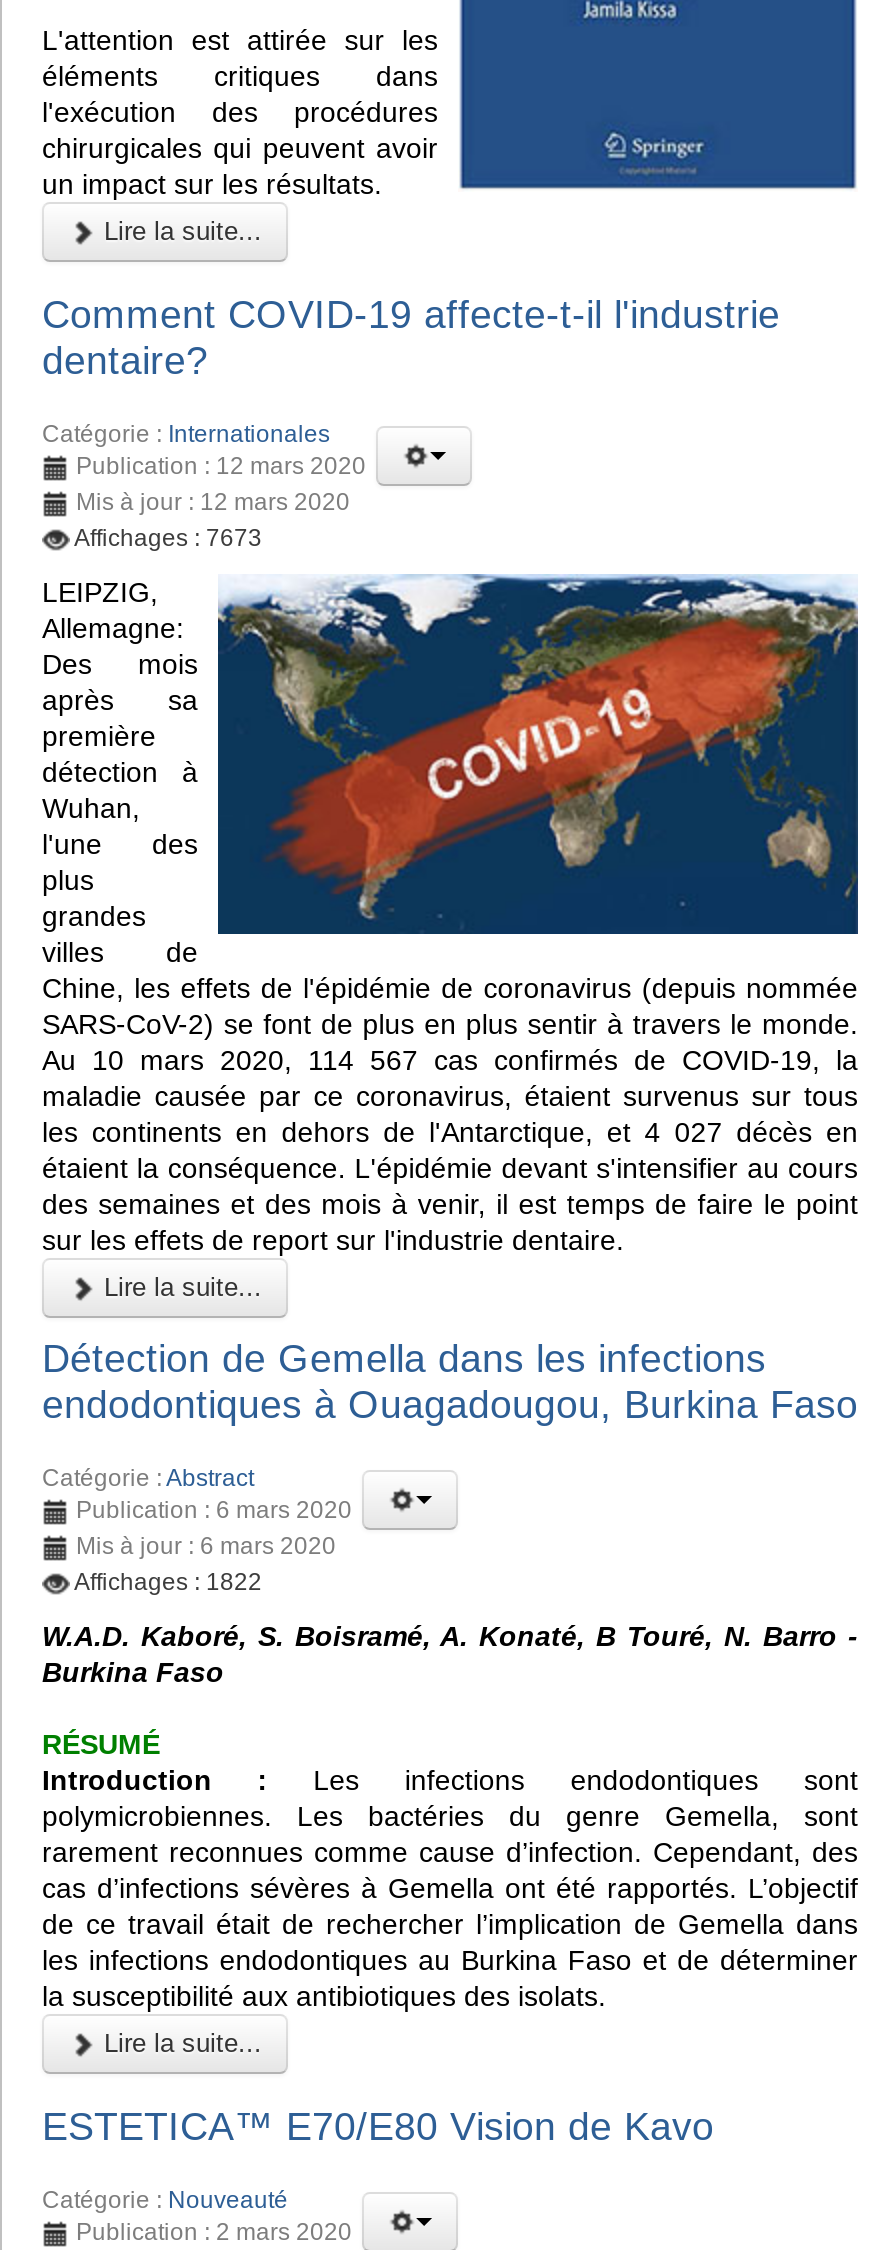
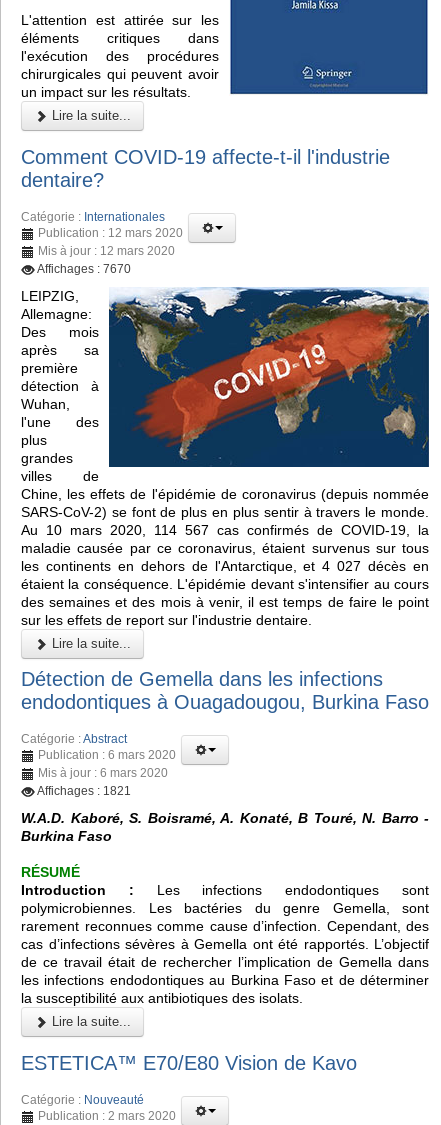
- Affichages : 7673
+ Affichages : 7670

- Affichages : 1822
+ Affichages : 1821
